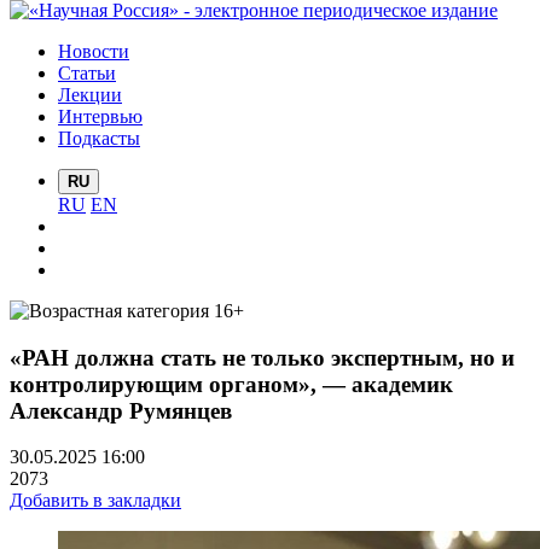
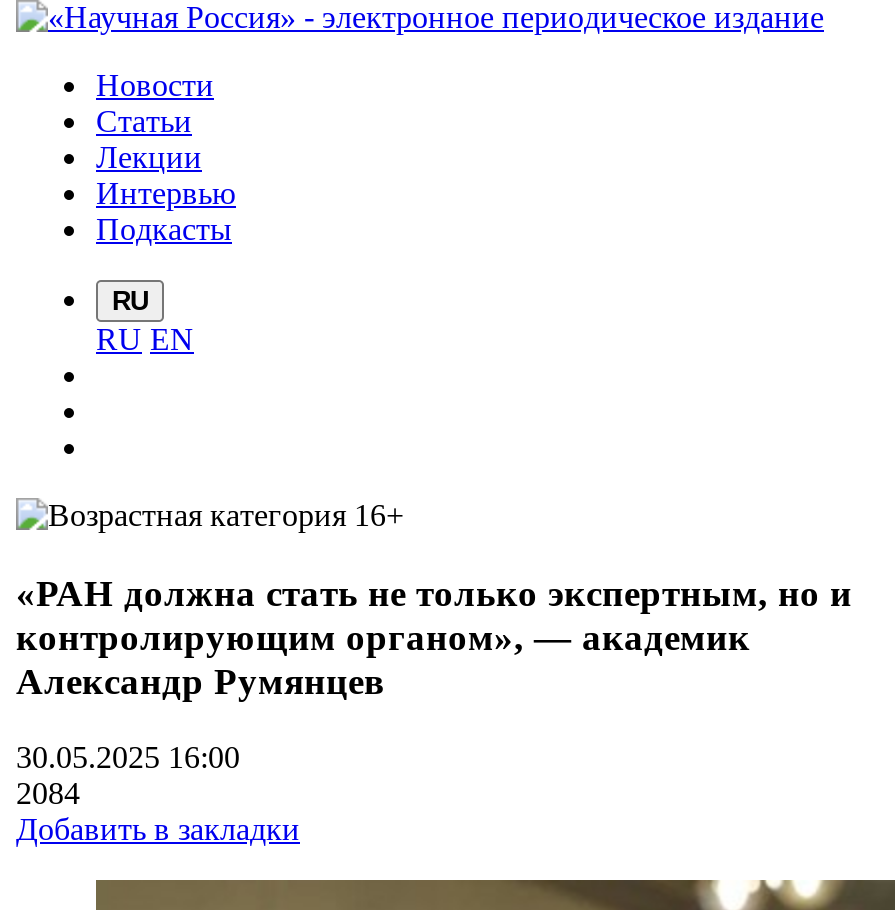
- 2073
+ 2084
